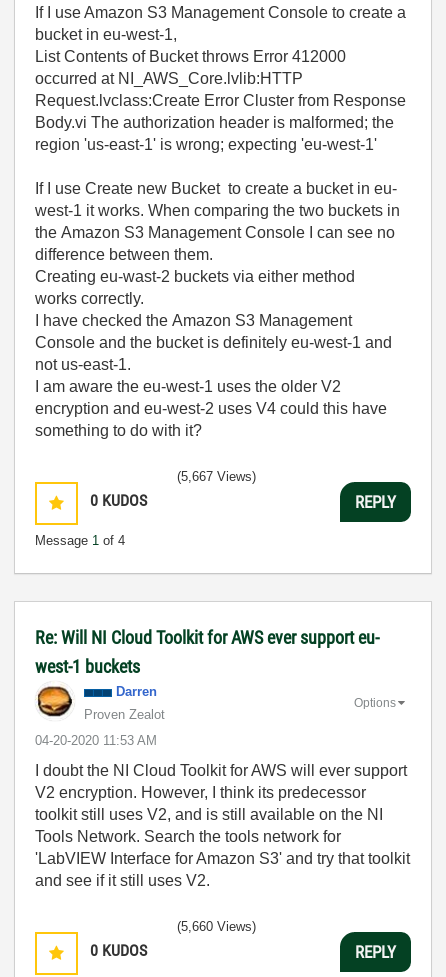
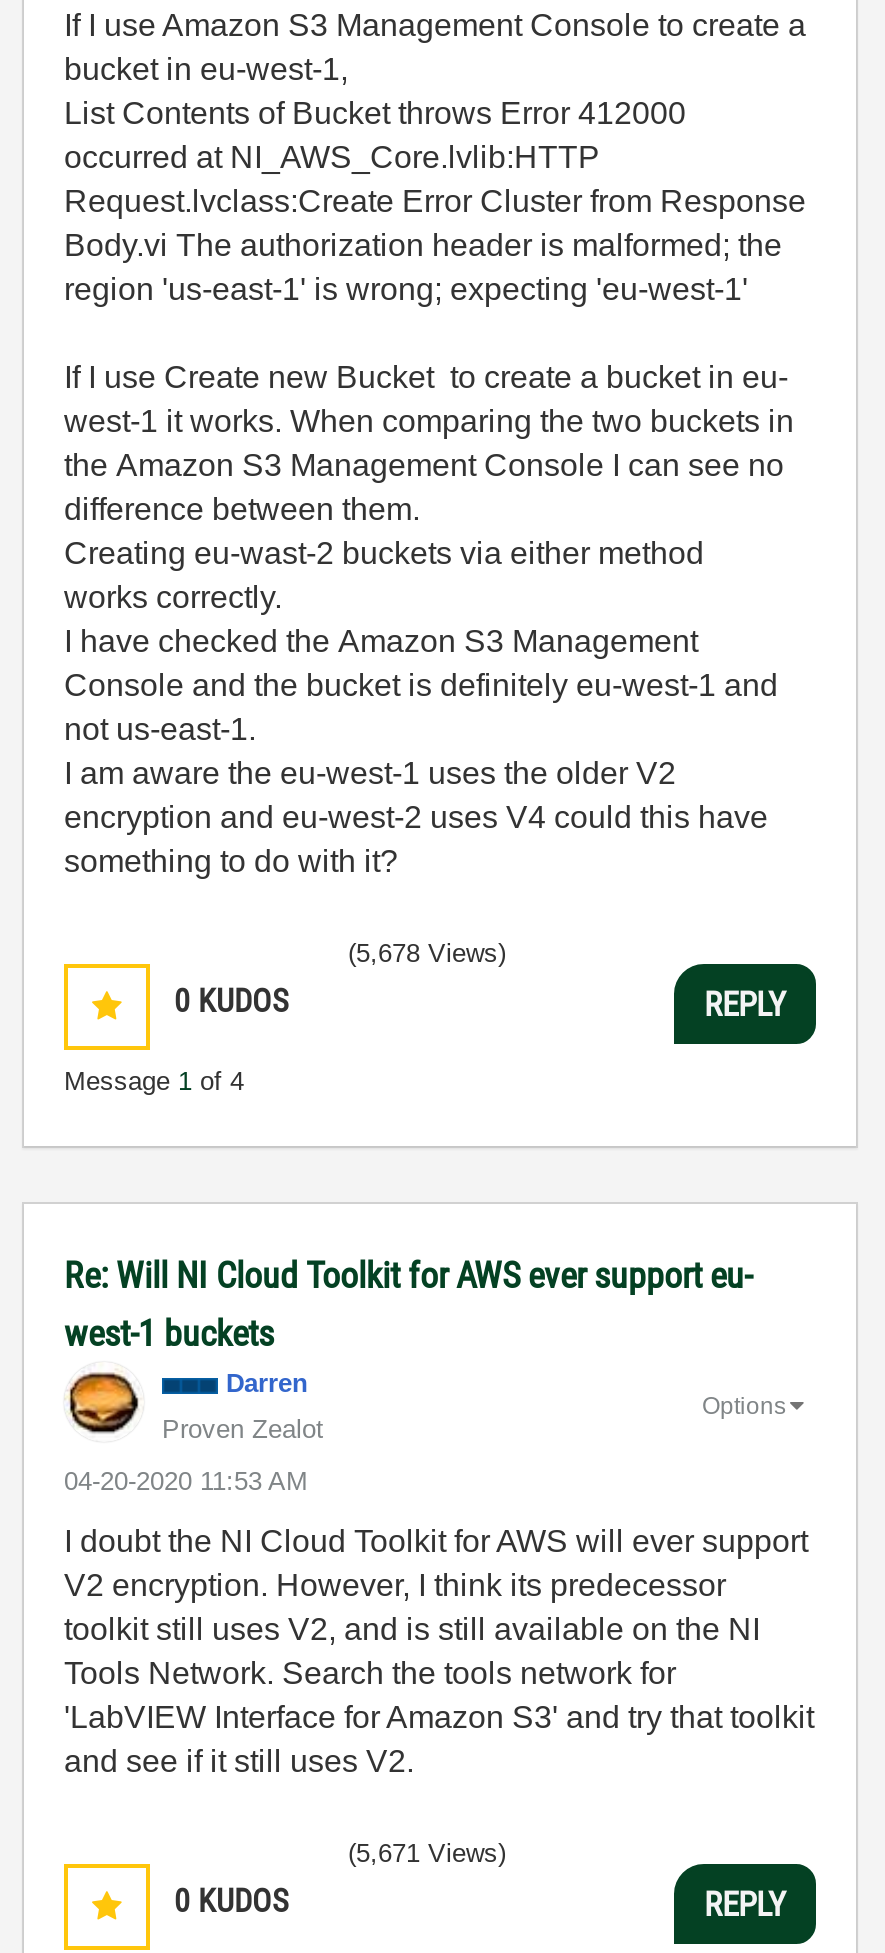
- (5,667 Views)
+ (5,678 Views)

- (5,660 Views)
+ (5,671 Views)
